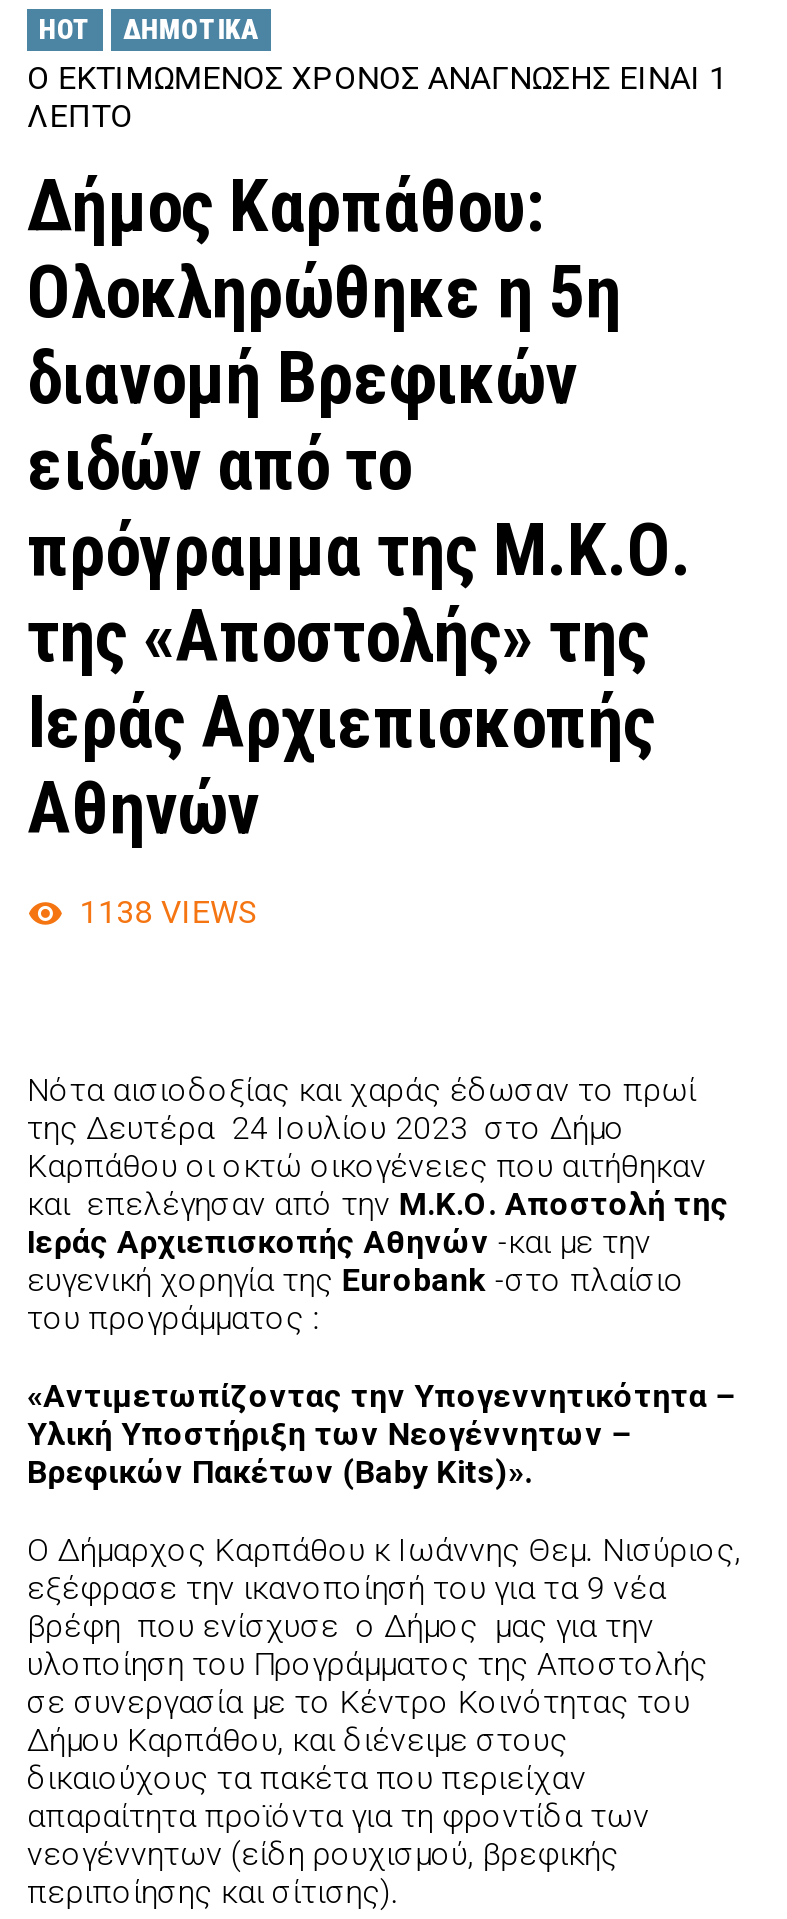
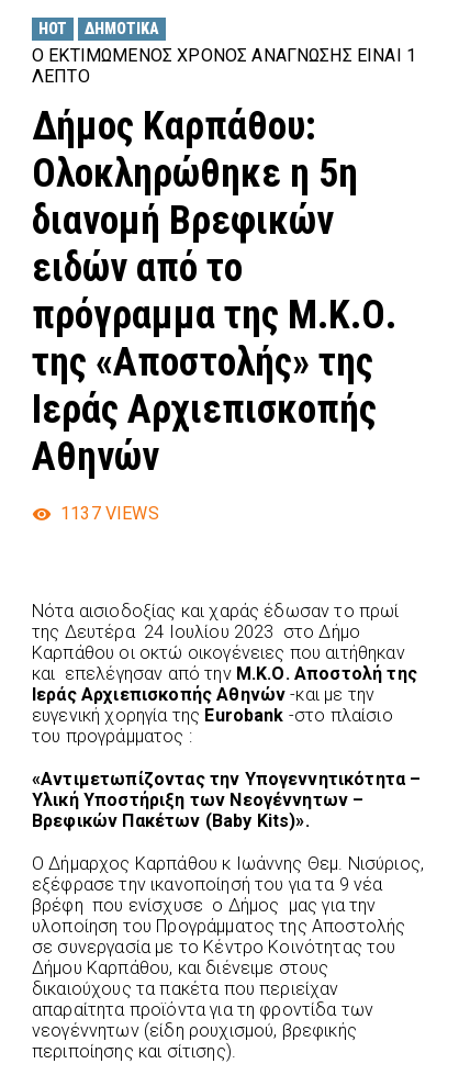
- 1138 VIEWS
+ 1137 VIEWS
